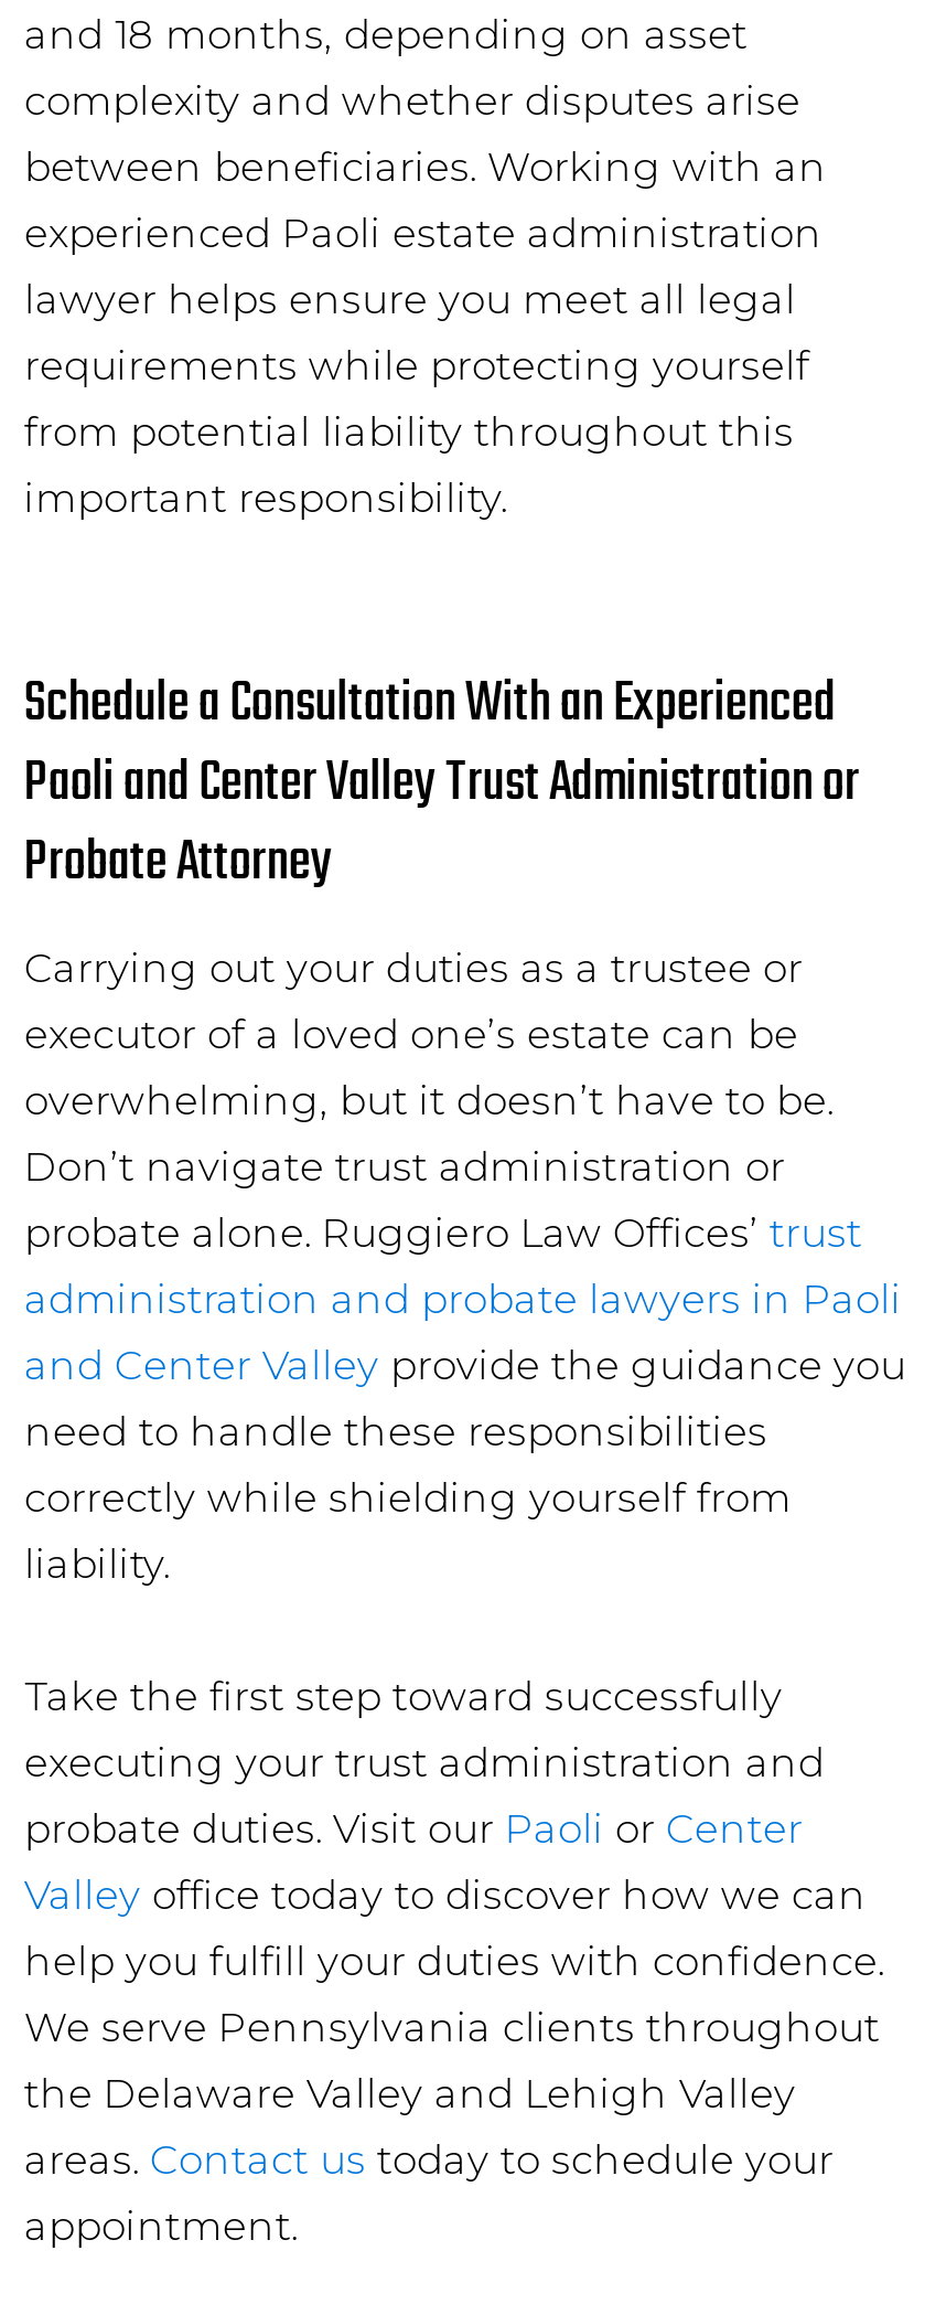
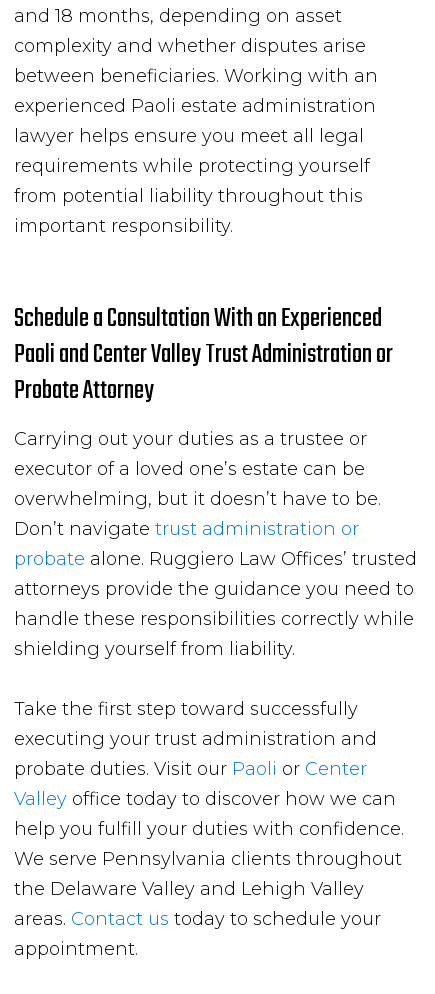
- probate alone. Ruggiero Law Offices’ trust
- administration and probate lawyers in Paoli
- and Center Valley provide the guidance you
- need to handle these responsibilities
- correctly while shielding yourself from
- liability.
+ probate alone. Ruggiero Law Offices’ trusted
+ attorneys provide the guidance you need to
+ handle these responsibilities correctly while
+ shielding yourself from liability.
